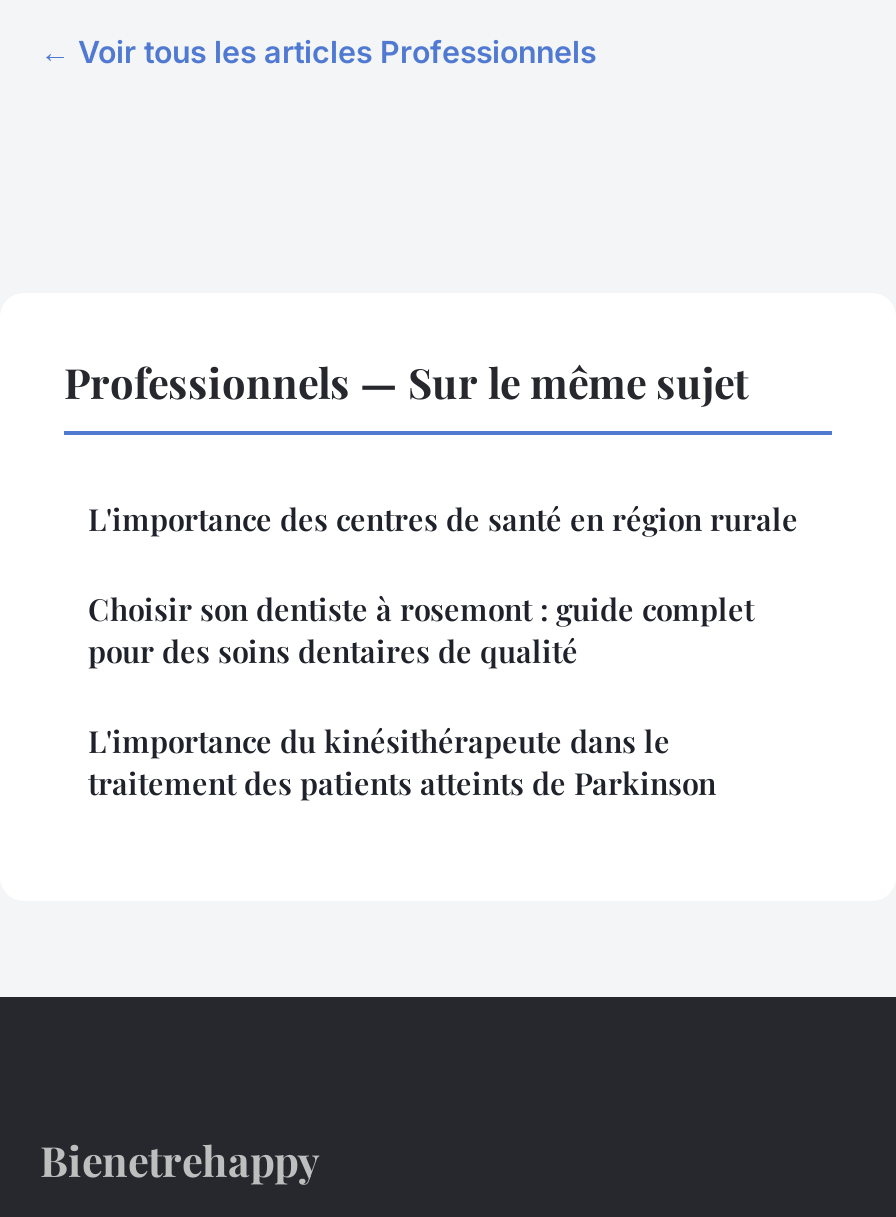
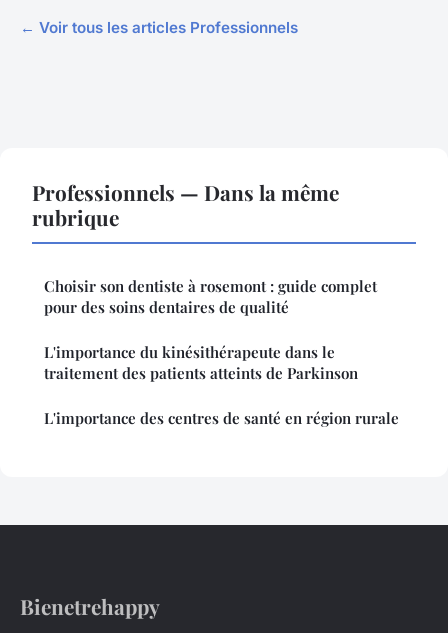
- Professionnels — Sur le même sujet
+ Professionnels — Dans la même
+ rubrique

moved down: L'importance des centres de santé en région rurale

moved up: Choisir son dentiste à rosemont : guide complet | pour des soins dentaires de qualité | L'importance du kinésithérapeute dans le | traitement des patients atteints de Parkinson
